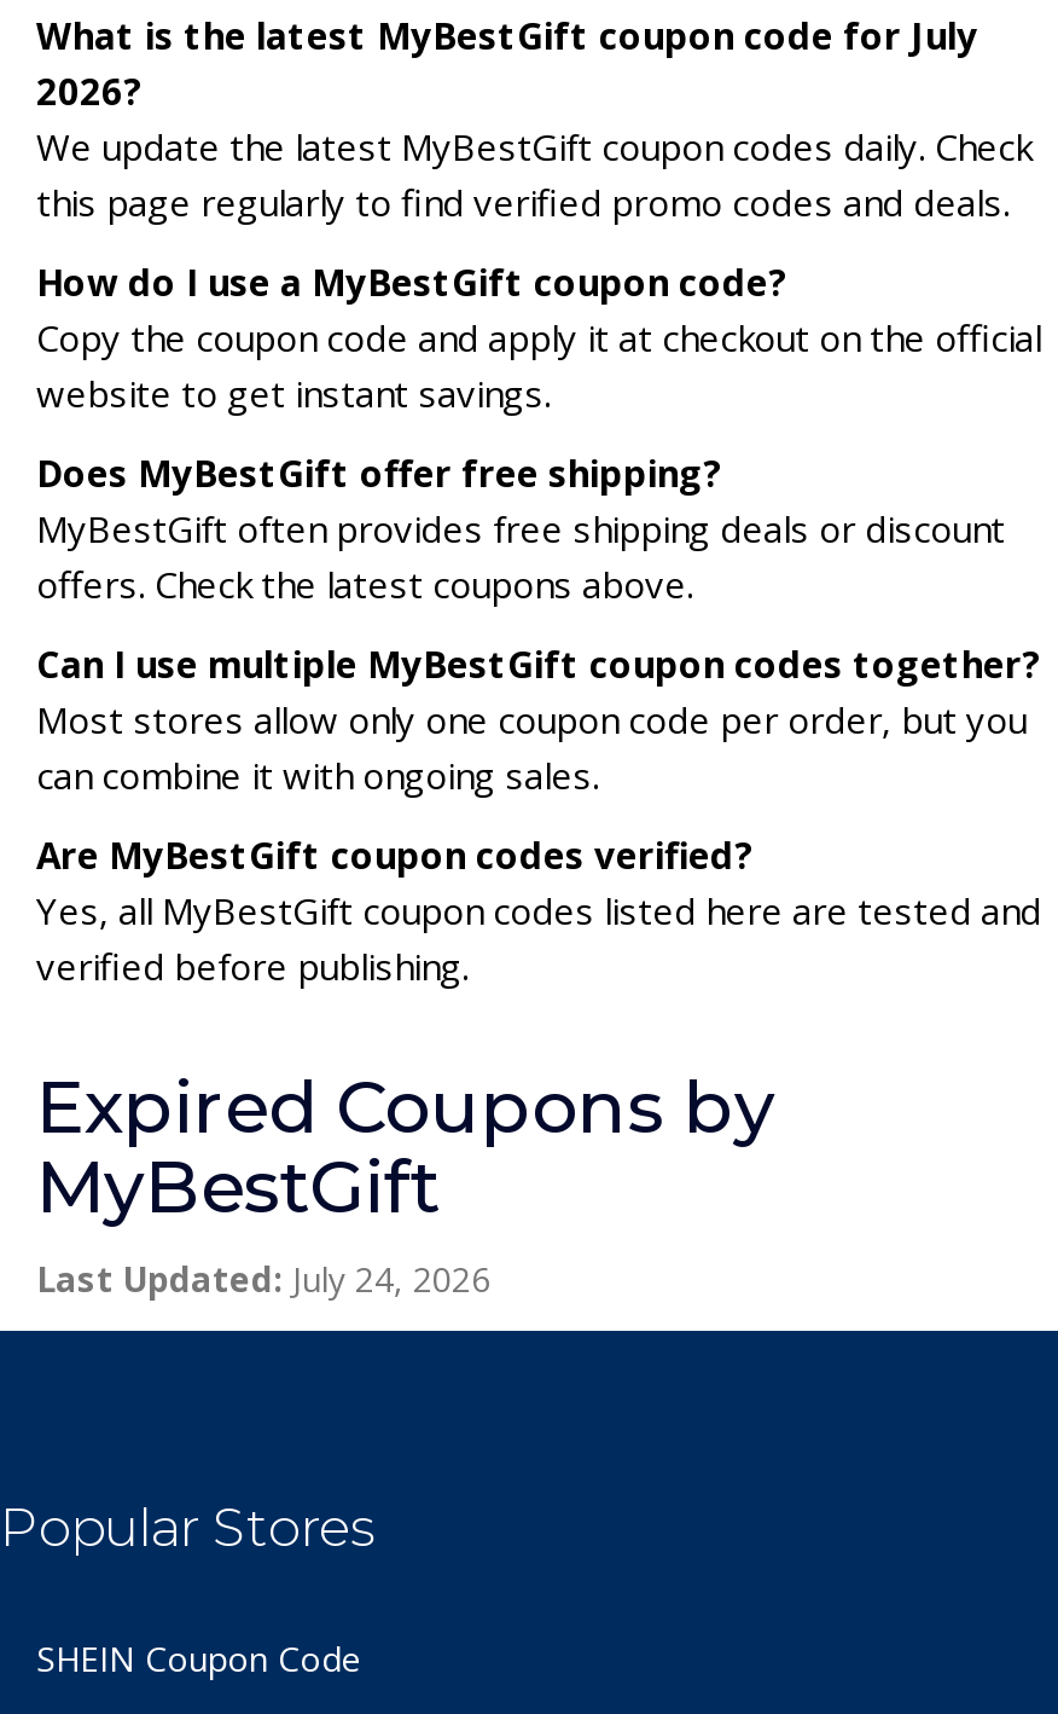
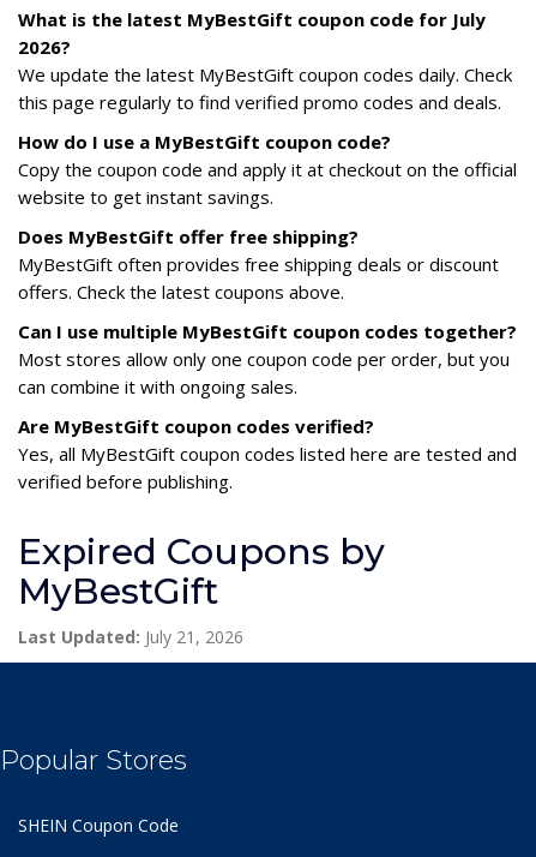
- Last Updated: July 24, 2026
+ Last Updated: July 21, 2026
